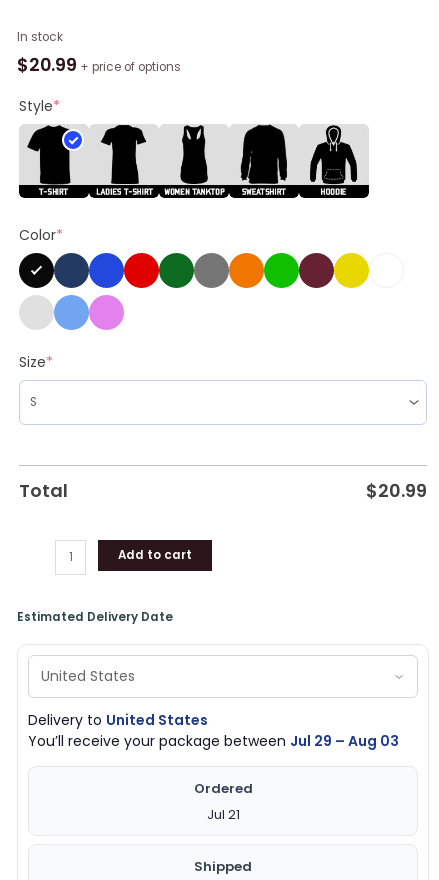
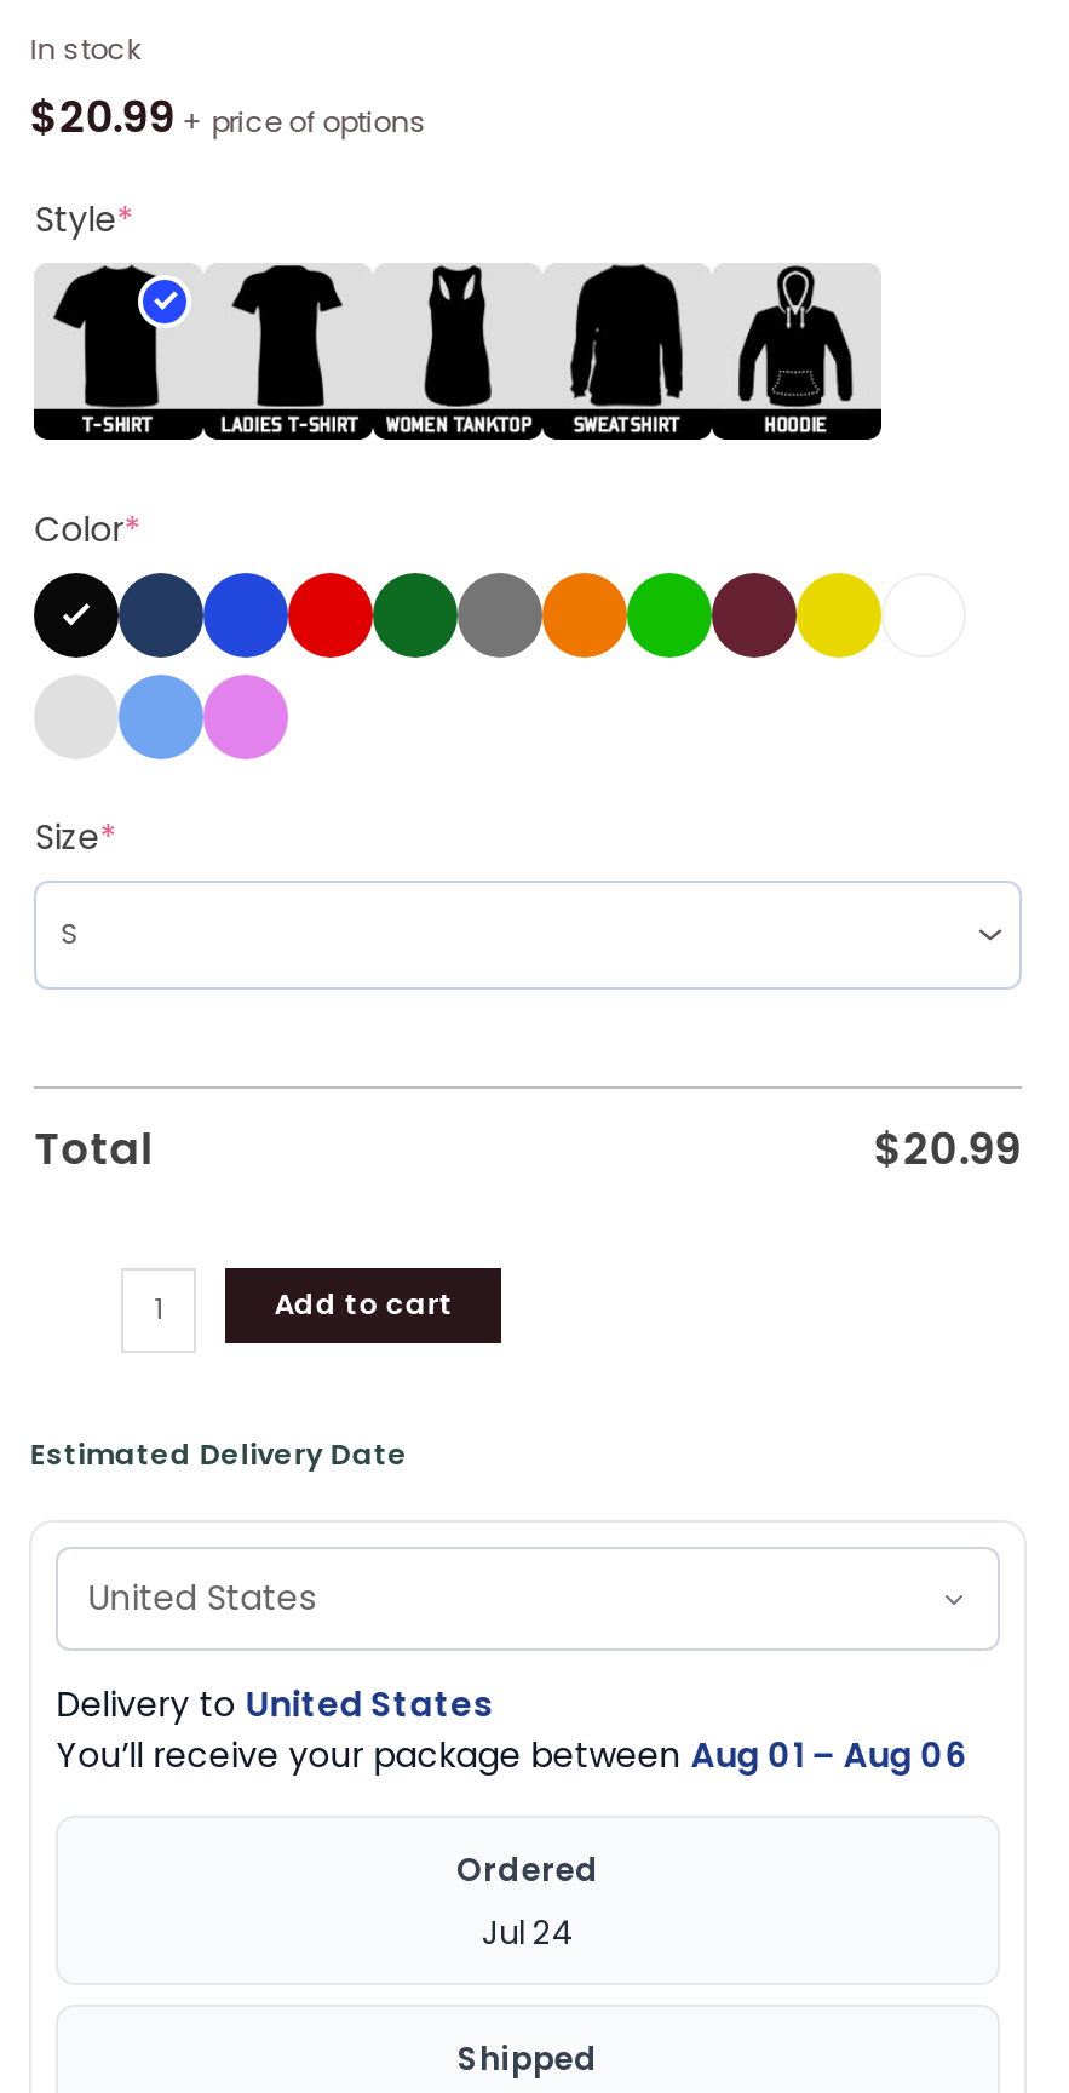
- You’ll receive your package between Jul 29 – Aug 03
+ You’ll receive your package between Aug 01 – Aug 06

- Jul 21
+ Jul 24
